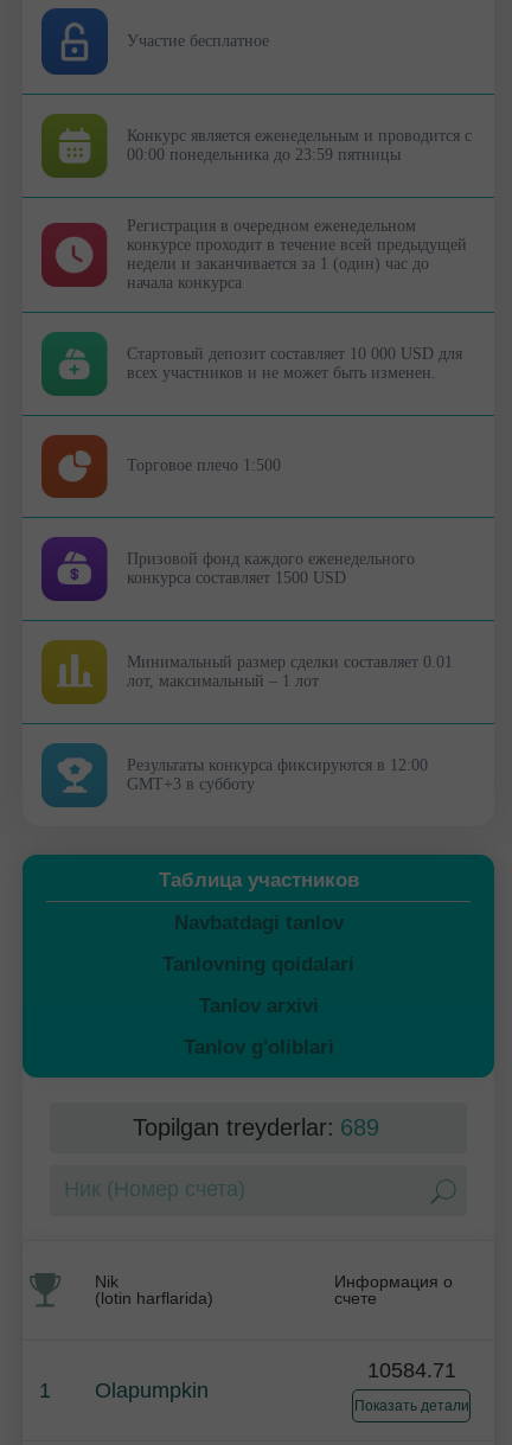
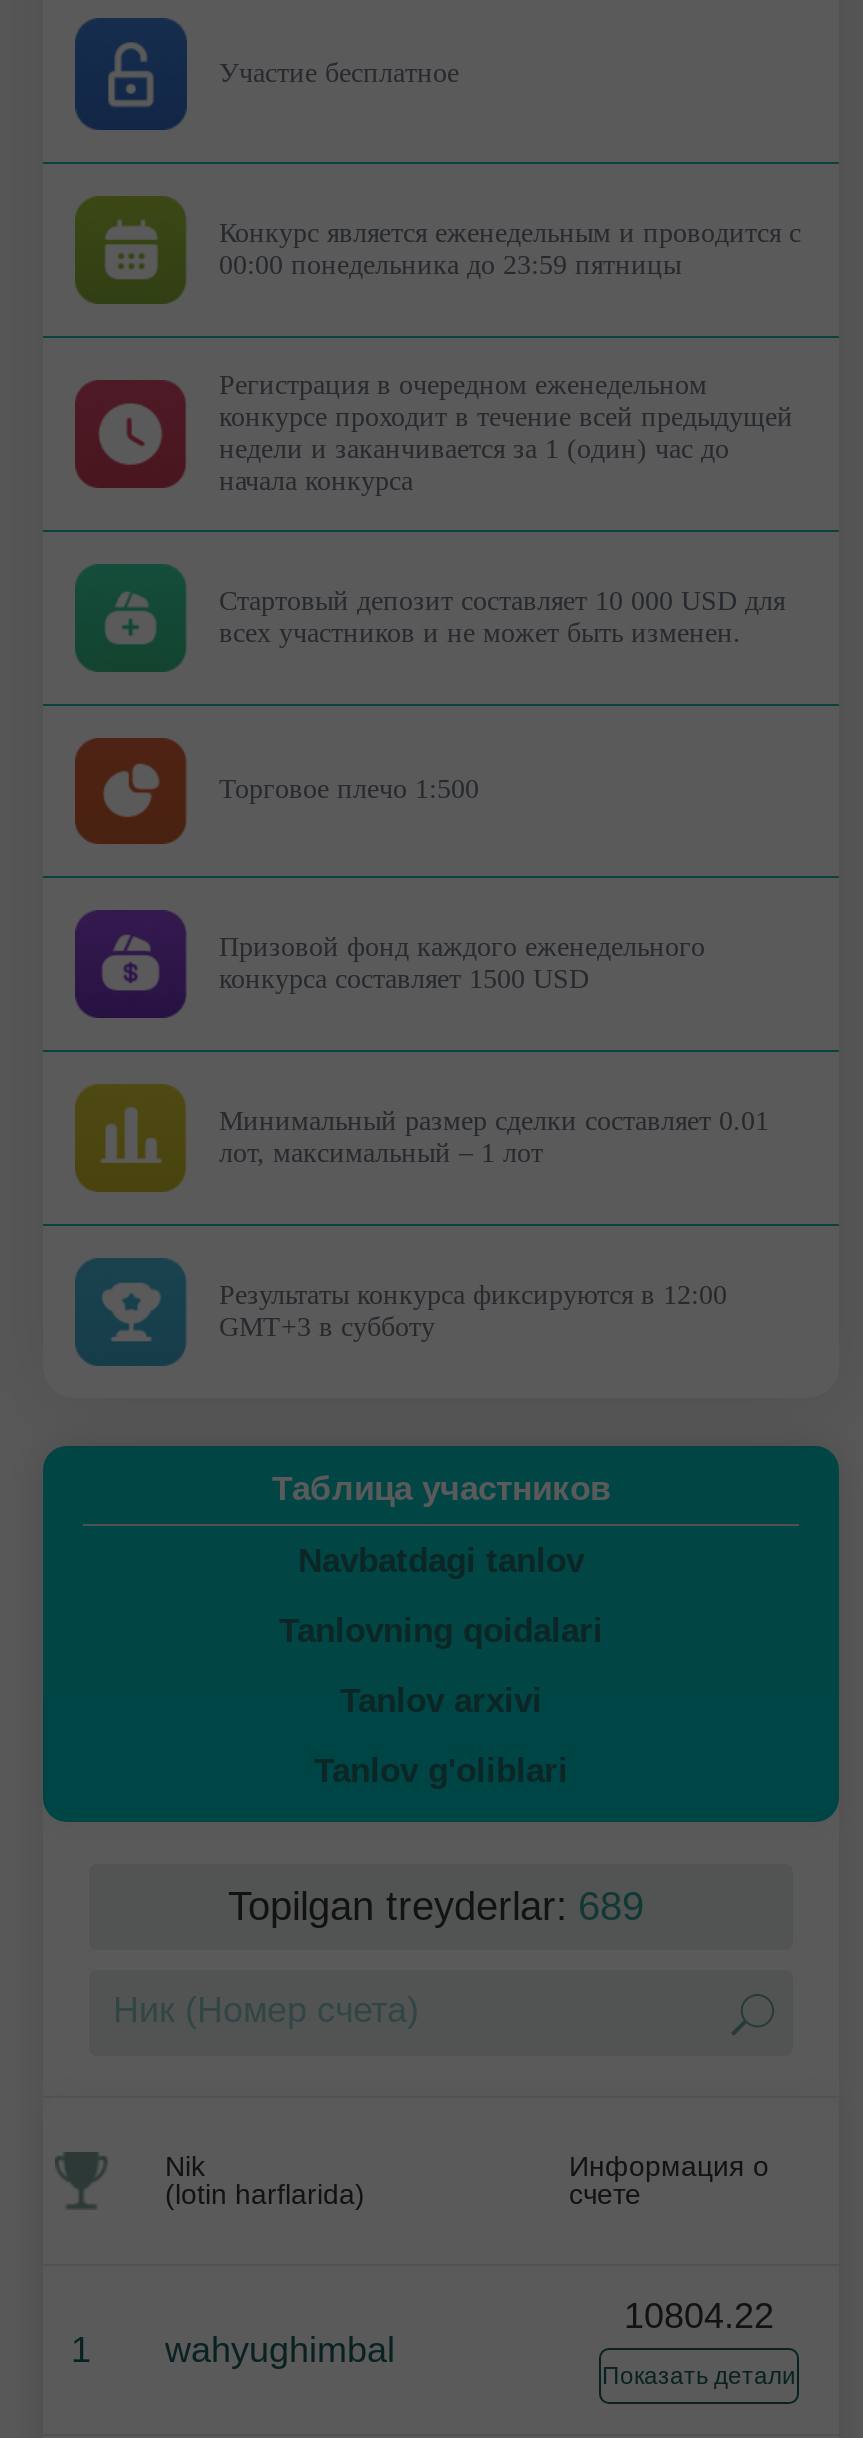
- 10584.71
+ 10804.22

- Olapumpkin
+ wahyughimbal
